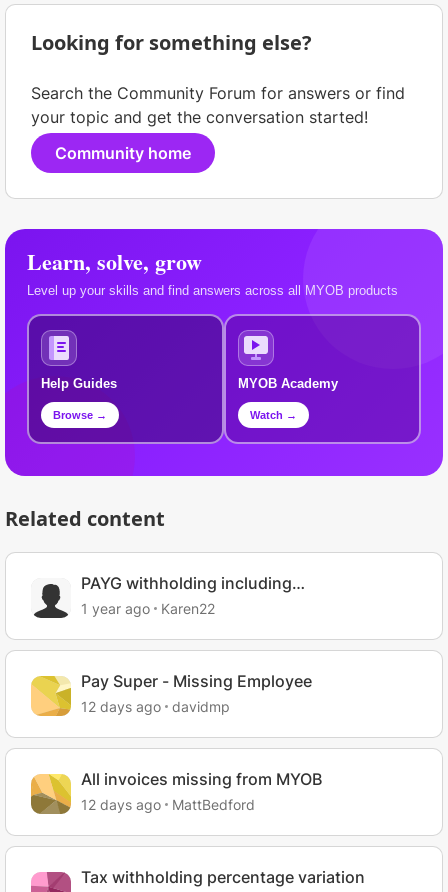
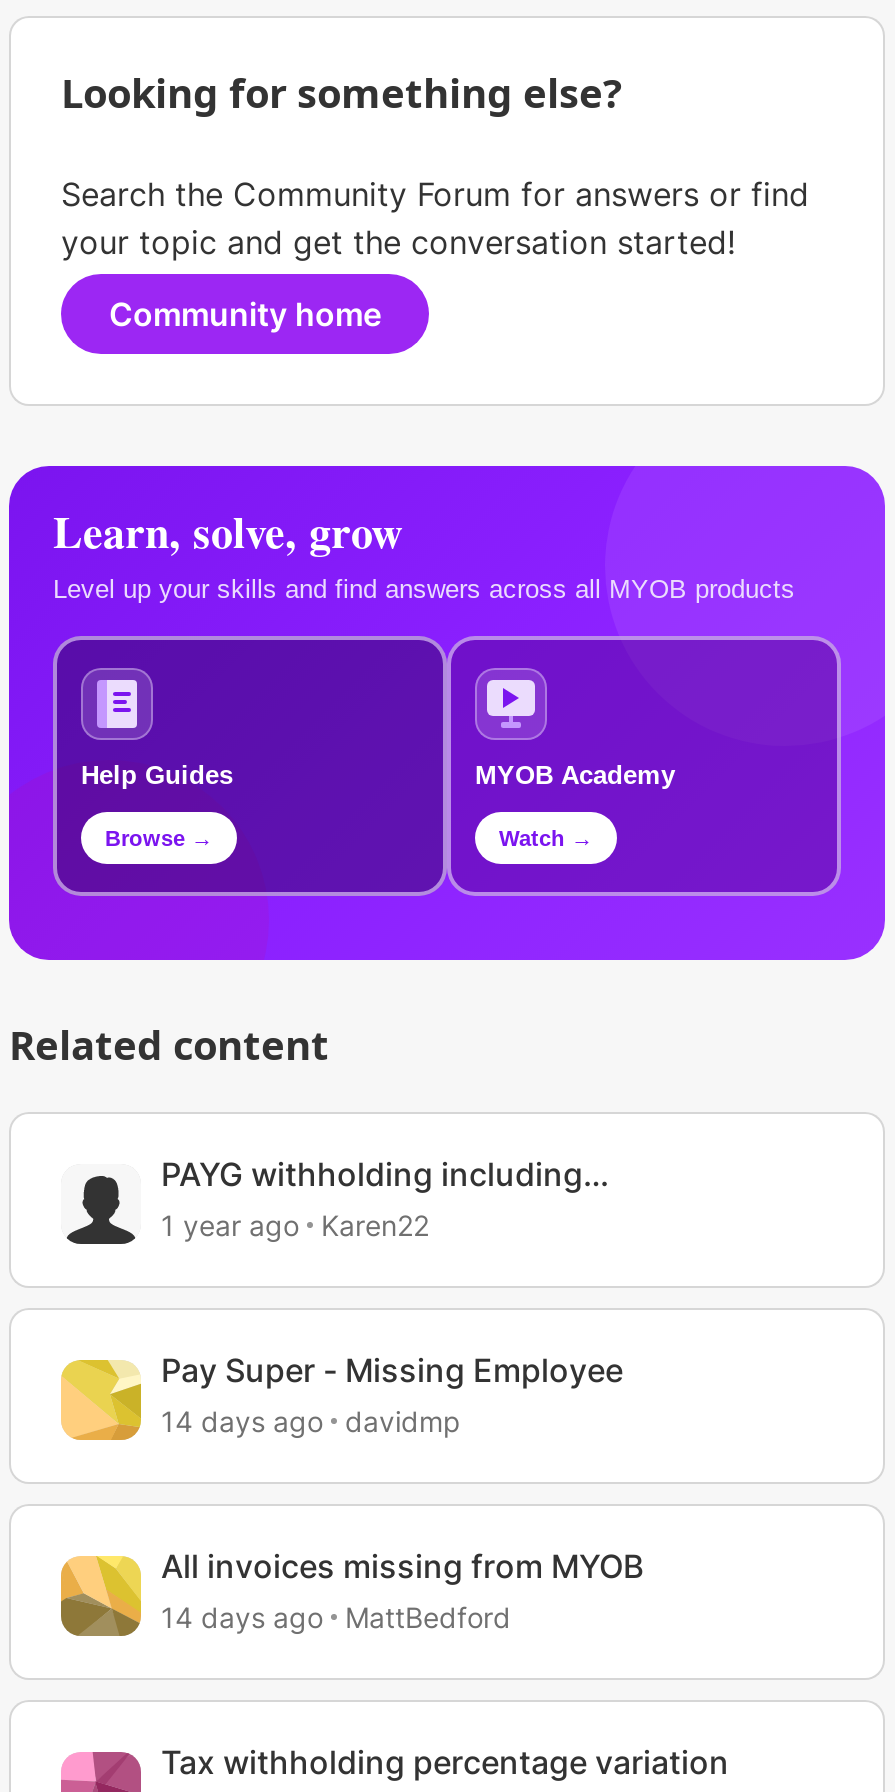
- 12 days ago davidmp
+ 14 days ago davidmp

- 12 days ago MattBedford
+ 14 days ago MattBedford
